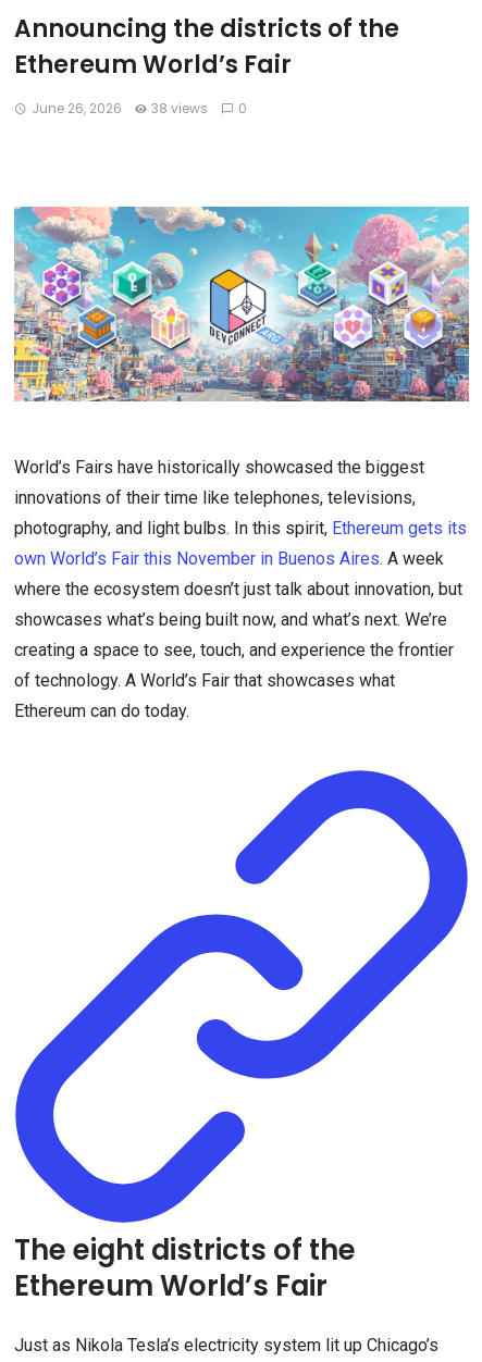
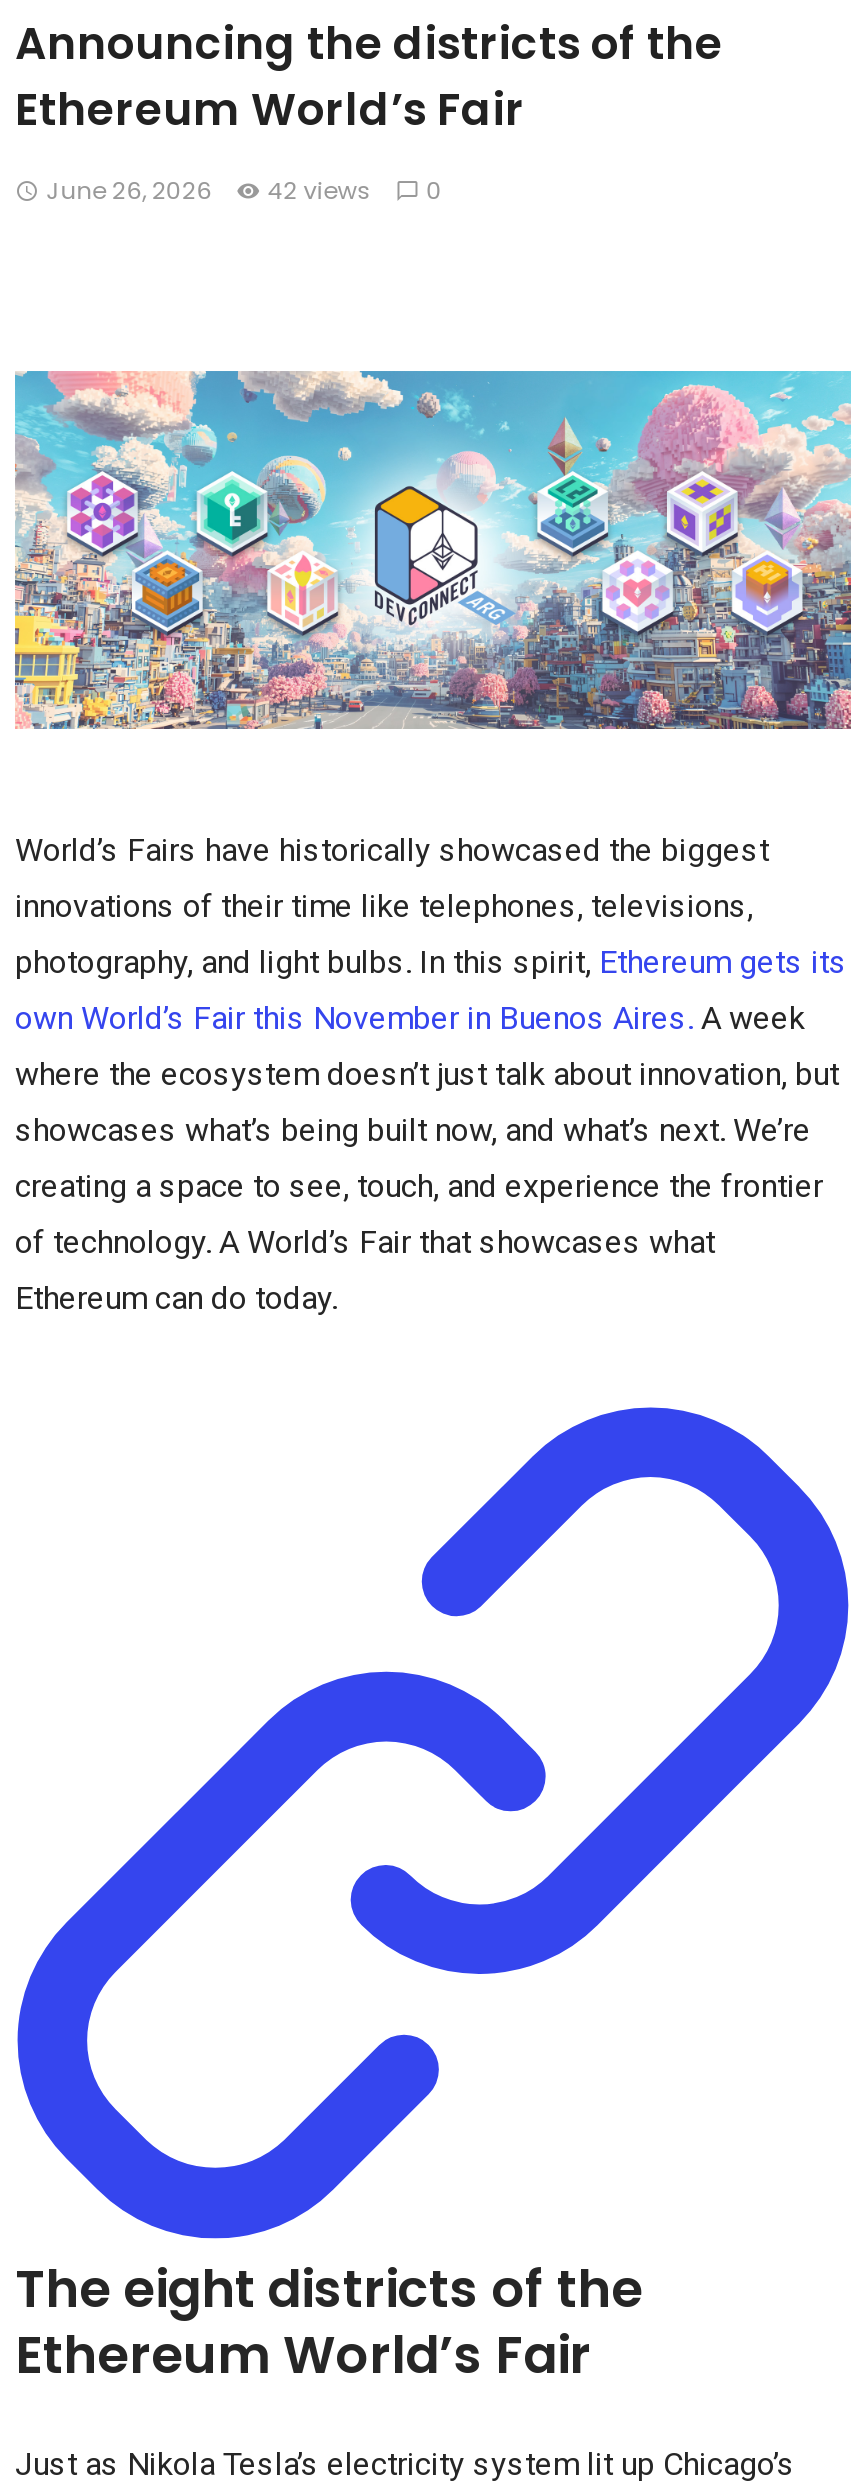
- June 26, 2026 38 views 0
+ June 26, 2026 42 views 0
